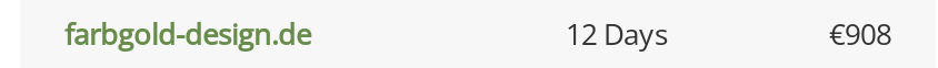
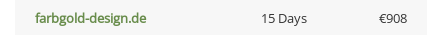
- 12 Days
+ 15 Days
